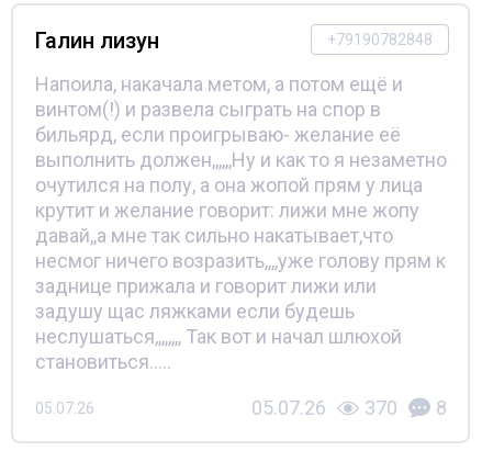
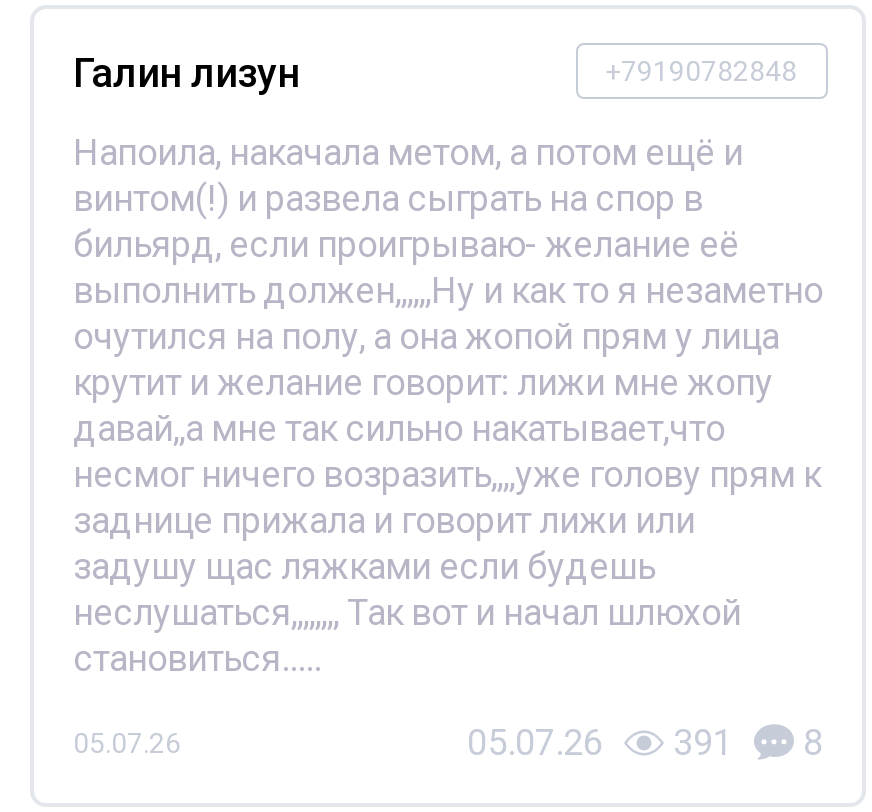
- 05.07.26 370 8
+ 05.07.26 391 8
